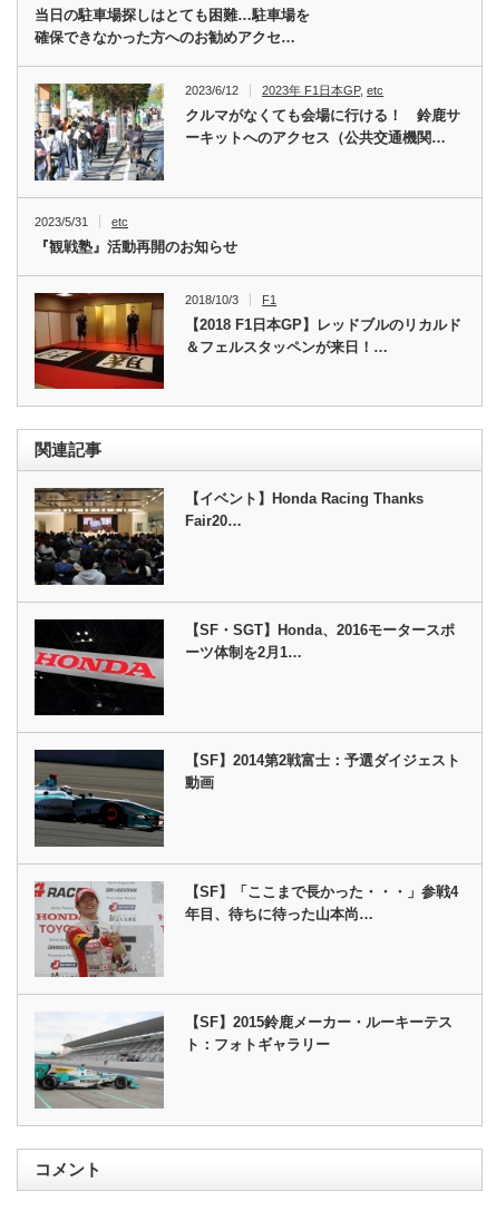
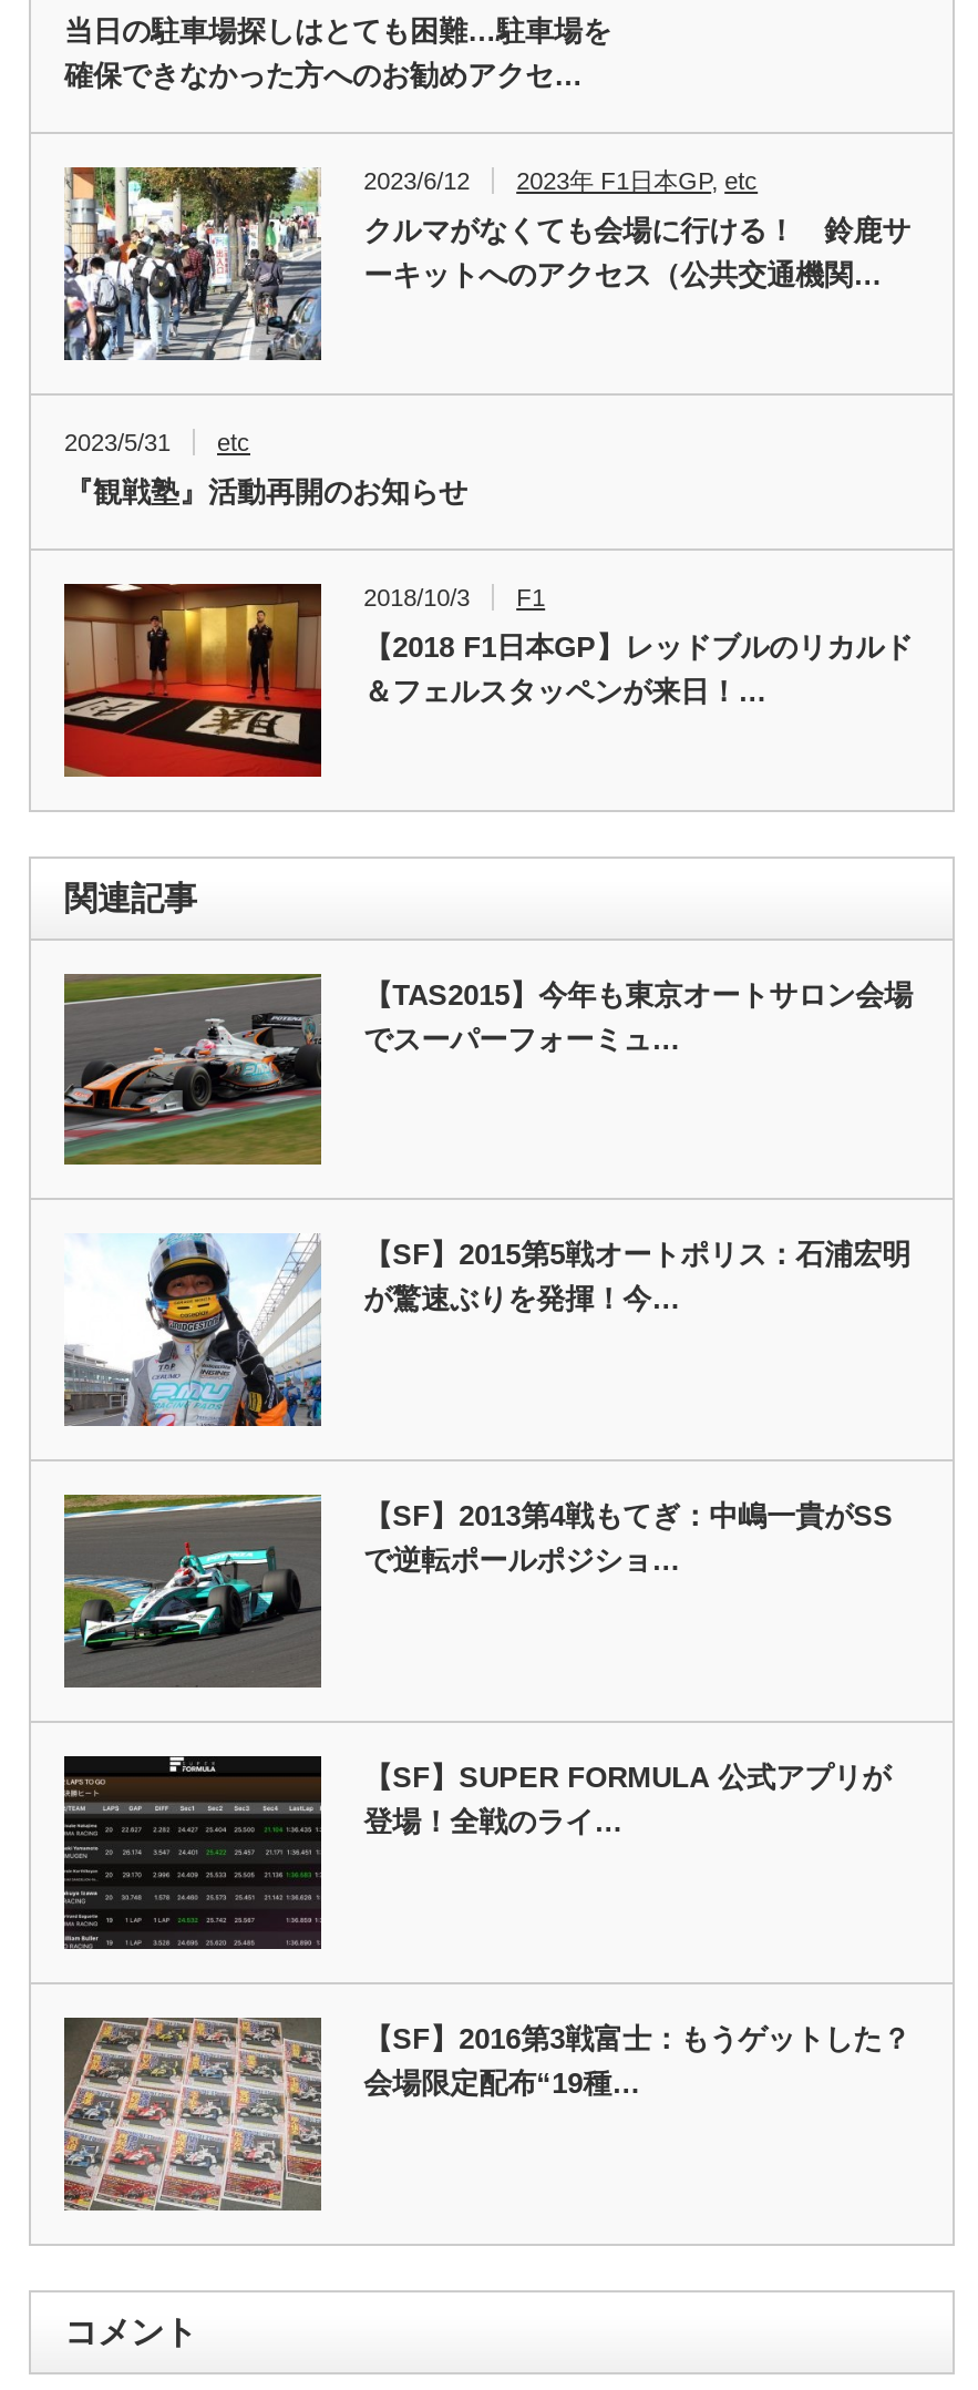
- [image]
- 【イベント】Honda Racing Thanks
- Fair20…
+ [image]
+ 【TAS2015】今年も東京オートサロン会場
+ でスーパーフォーミュ…

- [image]
- 【SF・SGT】Honda、2016モータースポ
- ーツ体制を2月1…
+ [image]
+ 【SF】2015第5戦オートポリス：石浦宏明
+ が驚速ぶりを発揮！今…

- [image]
- 【SF】2014第2戦富士：予選ダイジェスト
- 動画
+ [image]
+ 【SF】2013第4戦もてぎ：中嶋一貴がSS
+ で逆転ポールポジショ…

- [image]
- 【SF】「ここまで長かった・・・」参戦4
- 年目、待ちに待った山本尚…
+ [image]
+ 【SF】SUPER FORMULA 公式アプリが
+ 登場！全戦のライ…

- [image]
- 【SF】2015鈴鹿メーカー・ルーキーテス
- ト：フォトギャラリー
+ [image]
+ 【SF】2016第3戦富士：もうゲットした？
+ 会場限定配布“19種…
